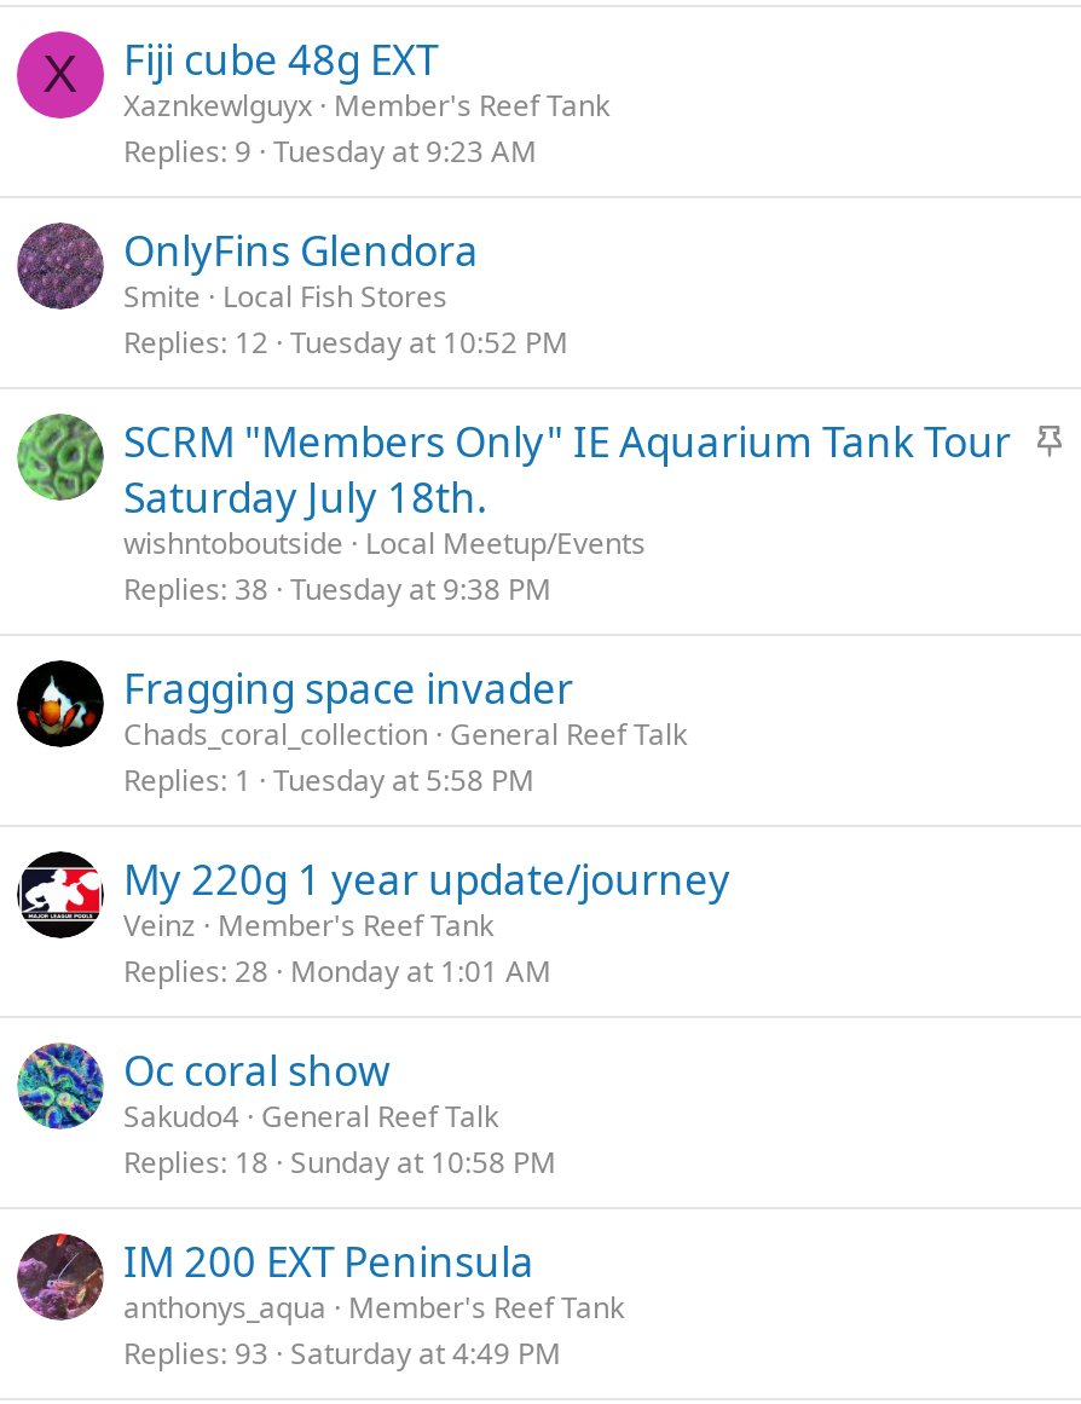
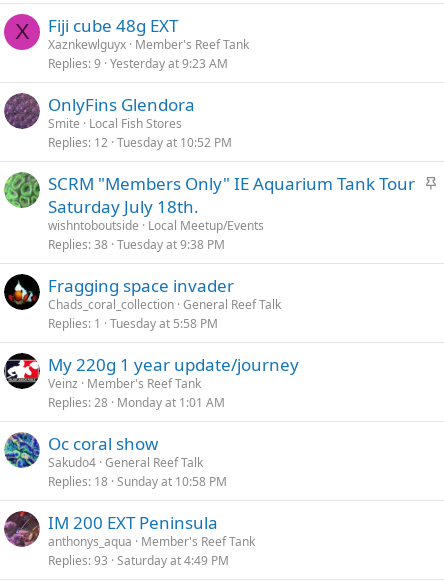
- Replies 9 Tuesday at 9:23 AM
+ Replies 9 Yesterday at 9:23 AM
